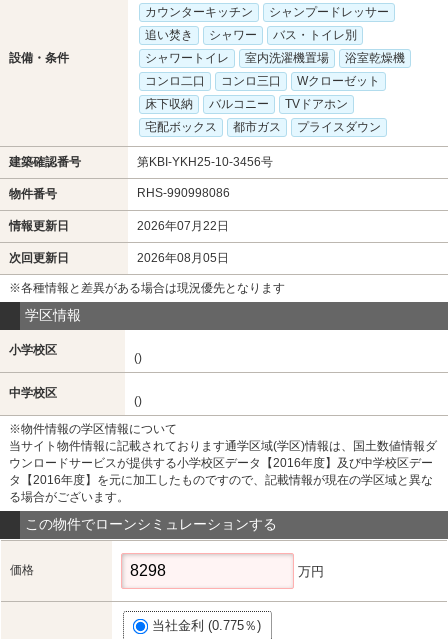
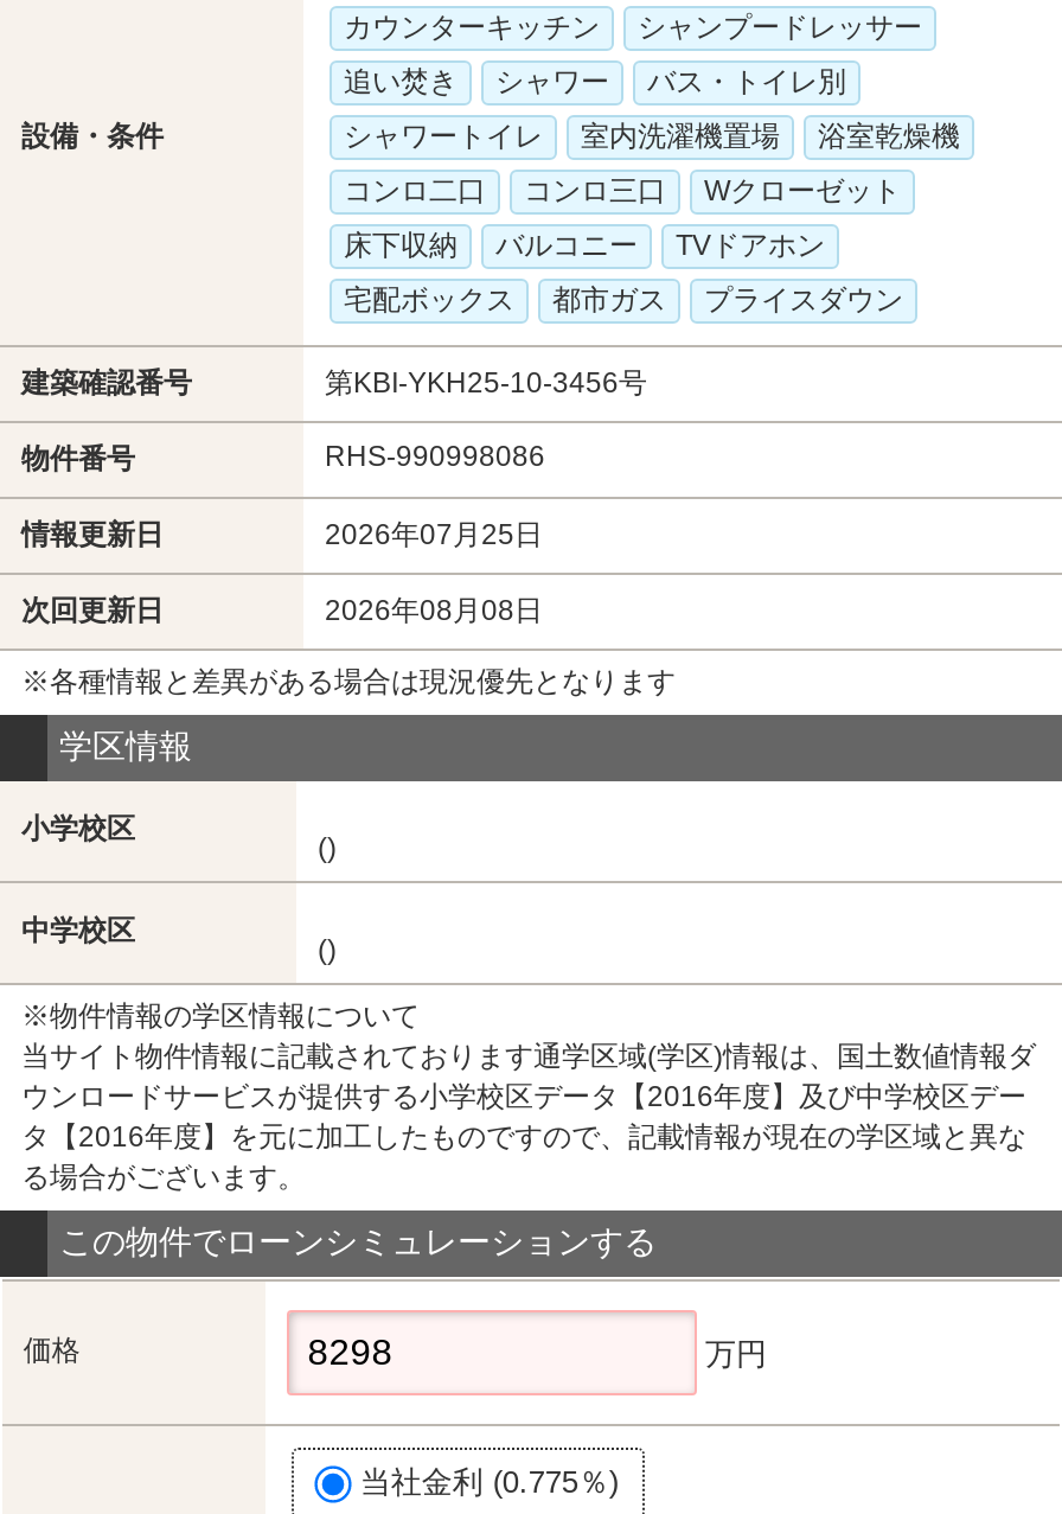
- 2026年07月22日
+ 2026年07月25日

- 2026年08月05日
+ 2026年08月08日
